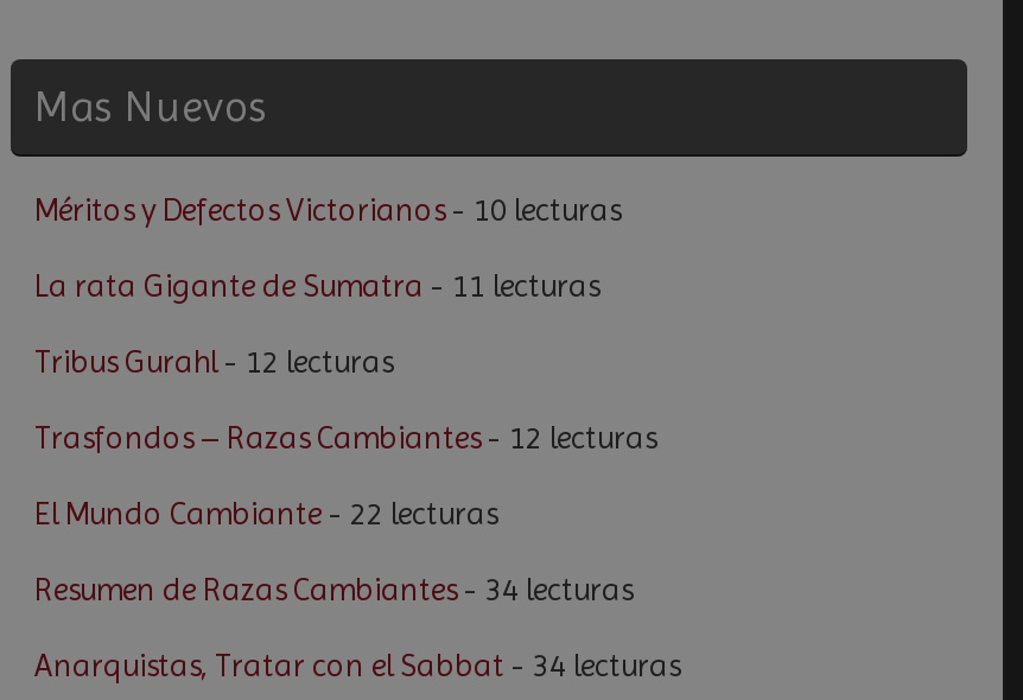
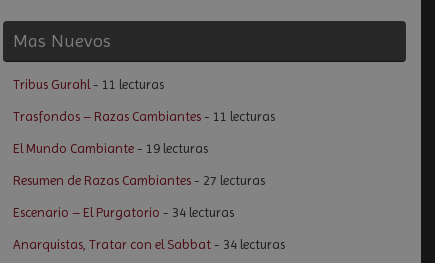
- Méritos y Defectos Victorianos - 10 lecturas
- La rata Gigante de Sumatra - 11 lecturas
- Tribus Gurahl - 12 lecturas
- Trasfondos – Razas Cambiantes - 12 lecturas
- El Mundo Cambiante - 22 lecturas
- Resumen de Razas Cambiantes - 34 lecturas
+ Tribus Gurahl - 11 lecturas
+ Trasfondos – Razas Cambiantes - 11 lecturas
+ El Mundo Cambiante - 19 lecturas
+ Resumen de Razas Cambiantes - 27 lecturas
+ Escenario – El Purgatorio - 34 lecturas
